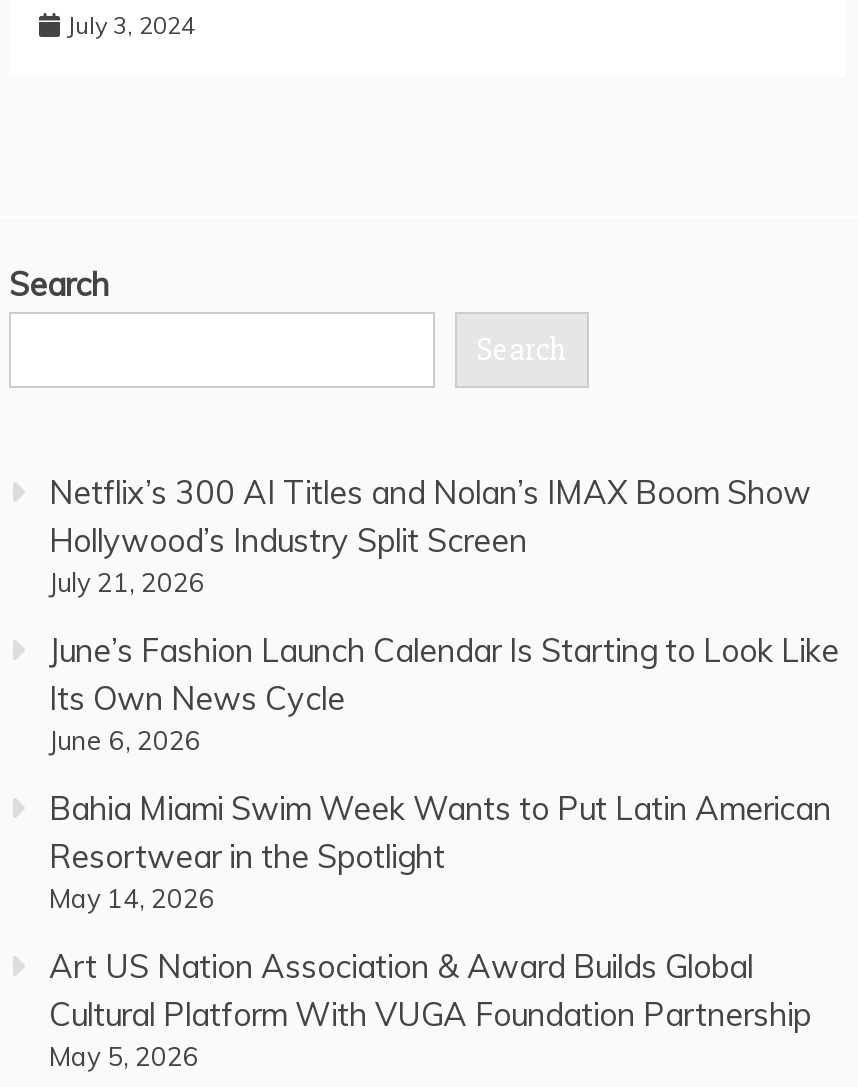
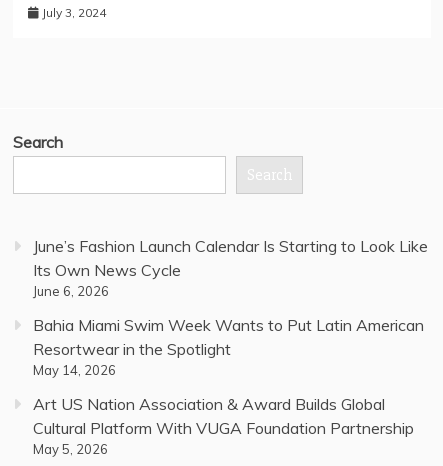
- Netflix’s 300 AI Titles and Nolan’s IMAX Boom Show
- Hollywood’s Industry Split Screen
- July 21, 2026
